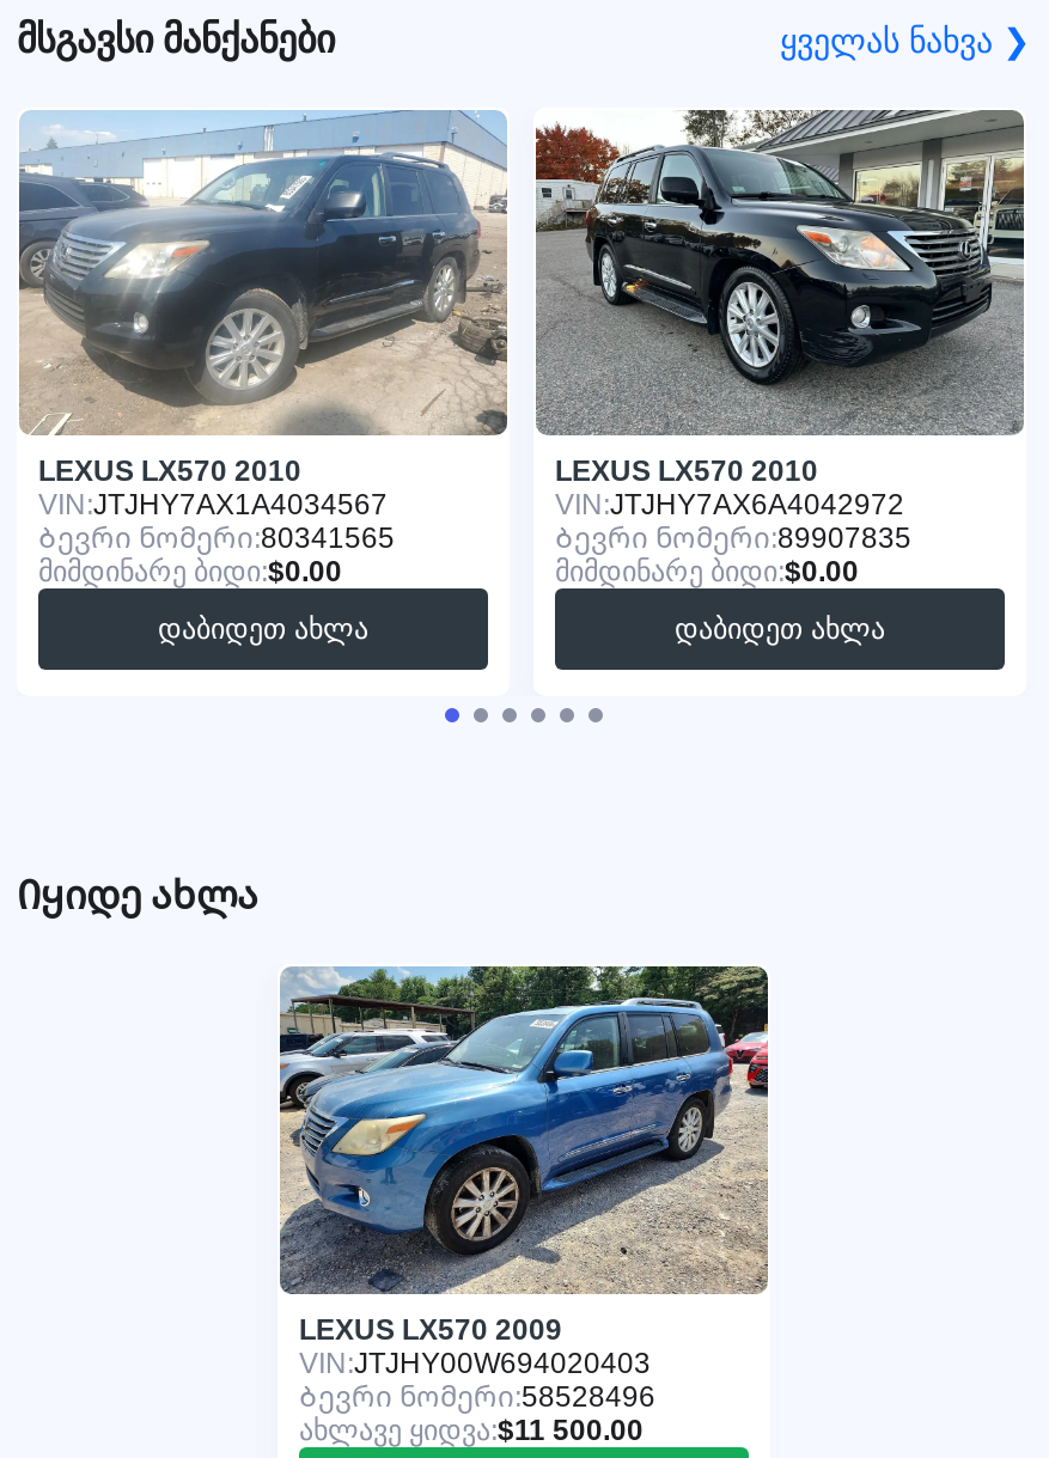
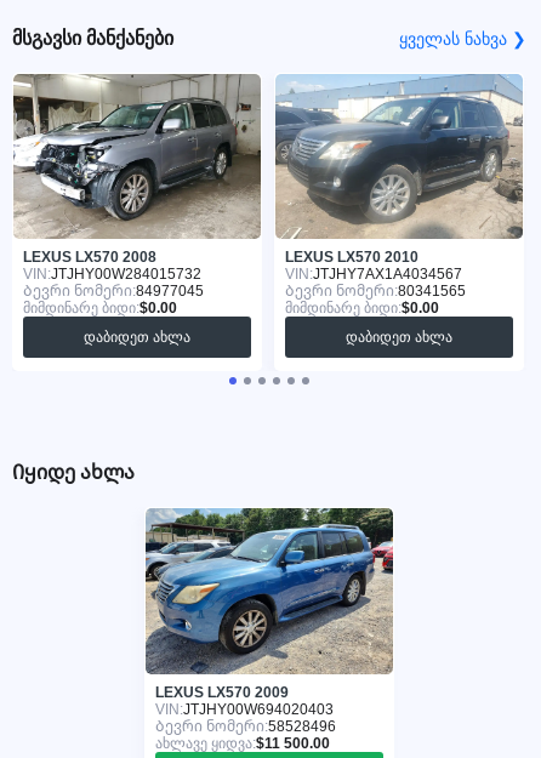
- [image]
- LEXUS LX570 2010
+ [image]
+ LEXUS LX570 2008

- [image]
- VIN: JTJHY7AX6A4042972
+ [image]
+ VIN: JTJHY7AX1A4034567

- VIN: JTJHY7AX1A4034567
+ VIN: JTJHY00W284015732

- Ბევრი ნომერი:80341565
+ Ბევრი ნომერი:84977045

- Ბევრი ნომერი:89907835
+ Ბევრი ნომერი:80341565
